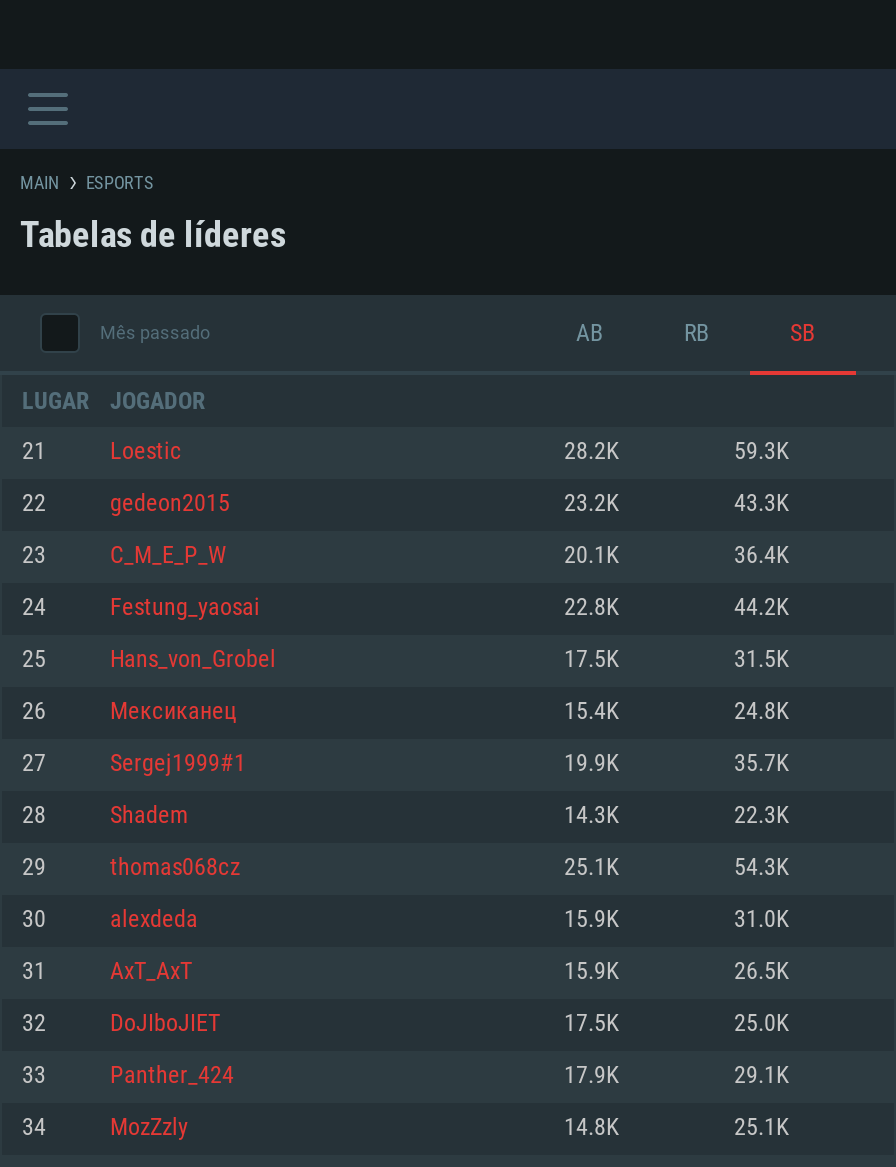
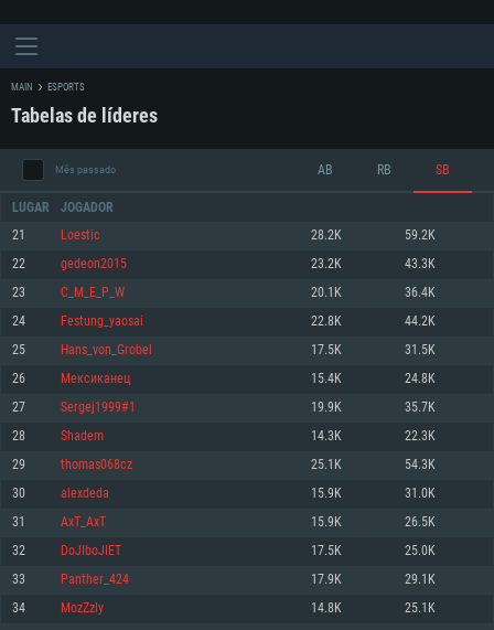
- 59.3K
+ 59.2K
